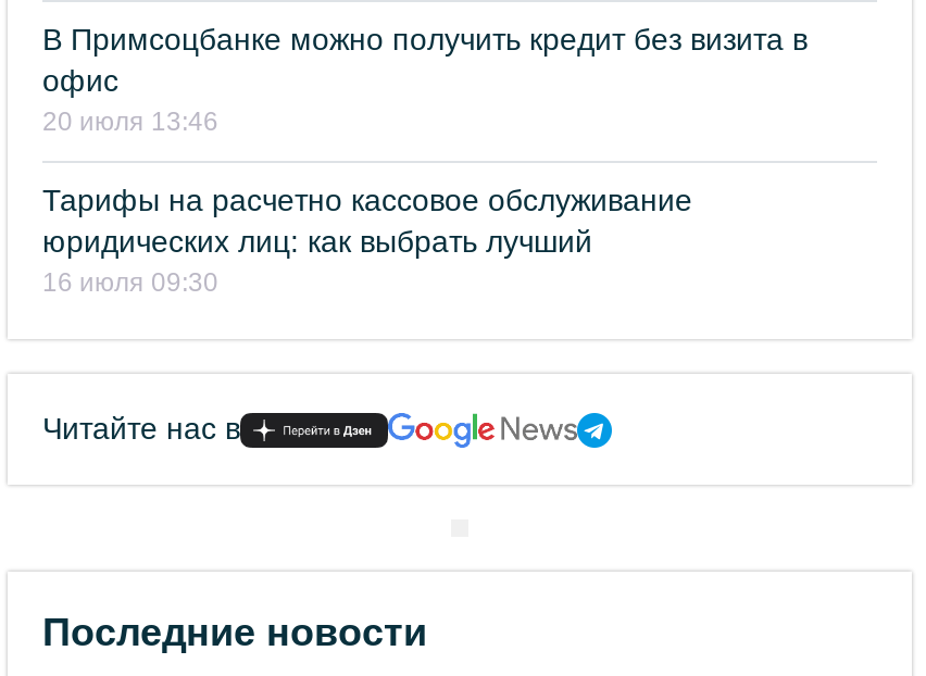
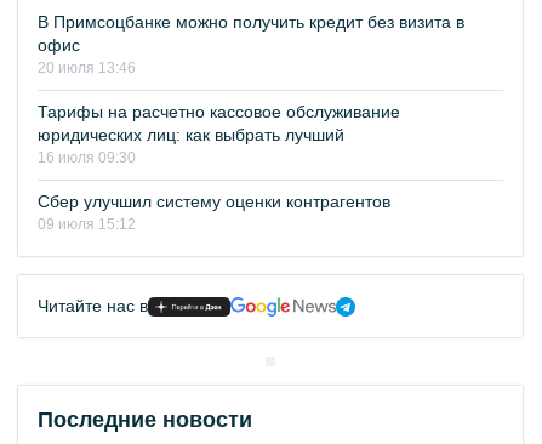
+ Сбер улучшил систему оценки контрагентов
+ 09 июля 15:12
